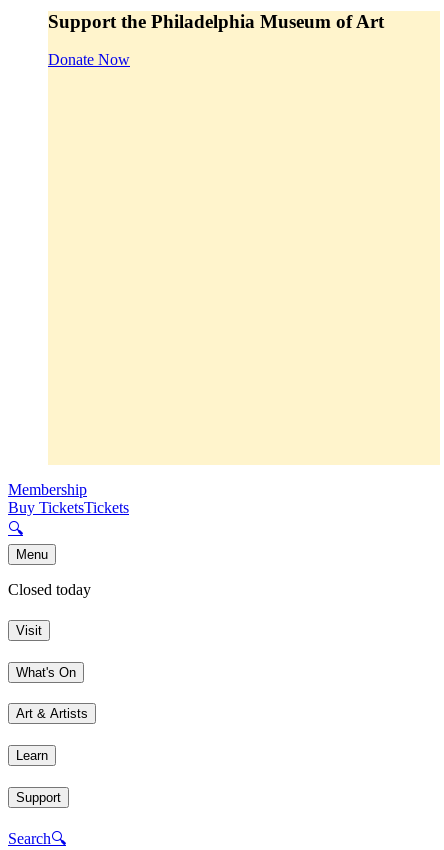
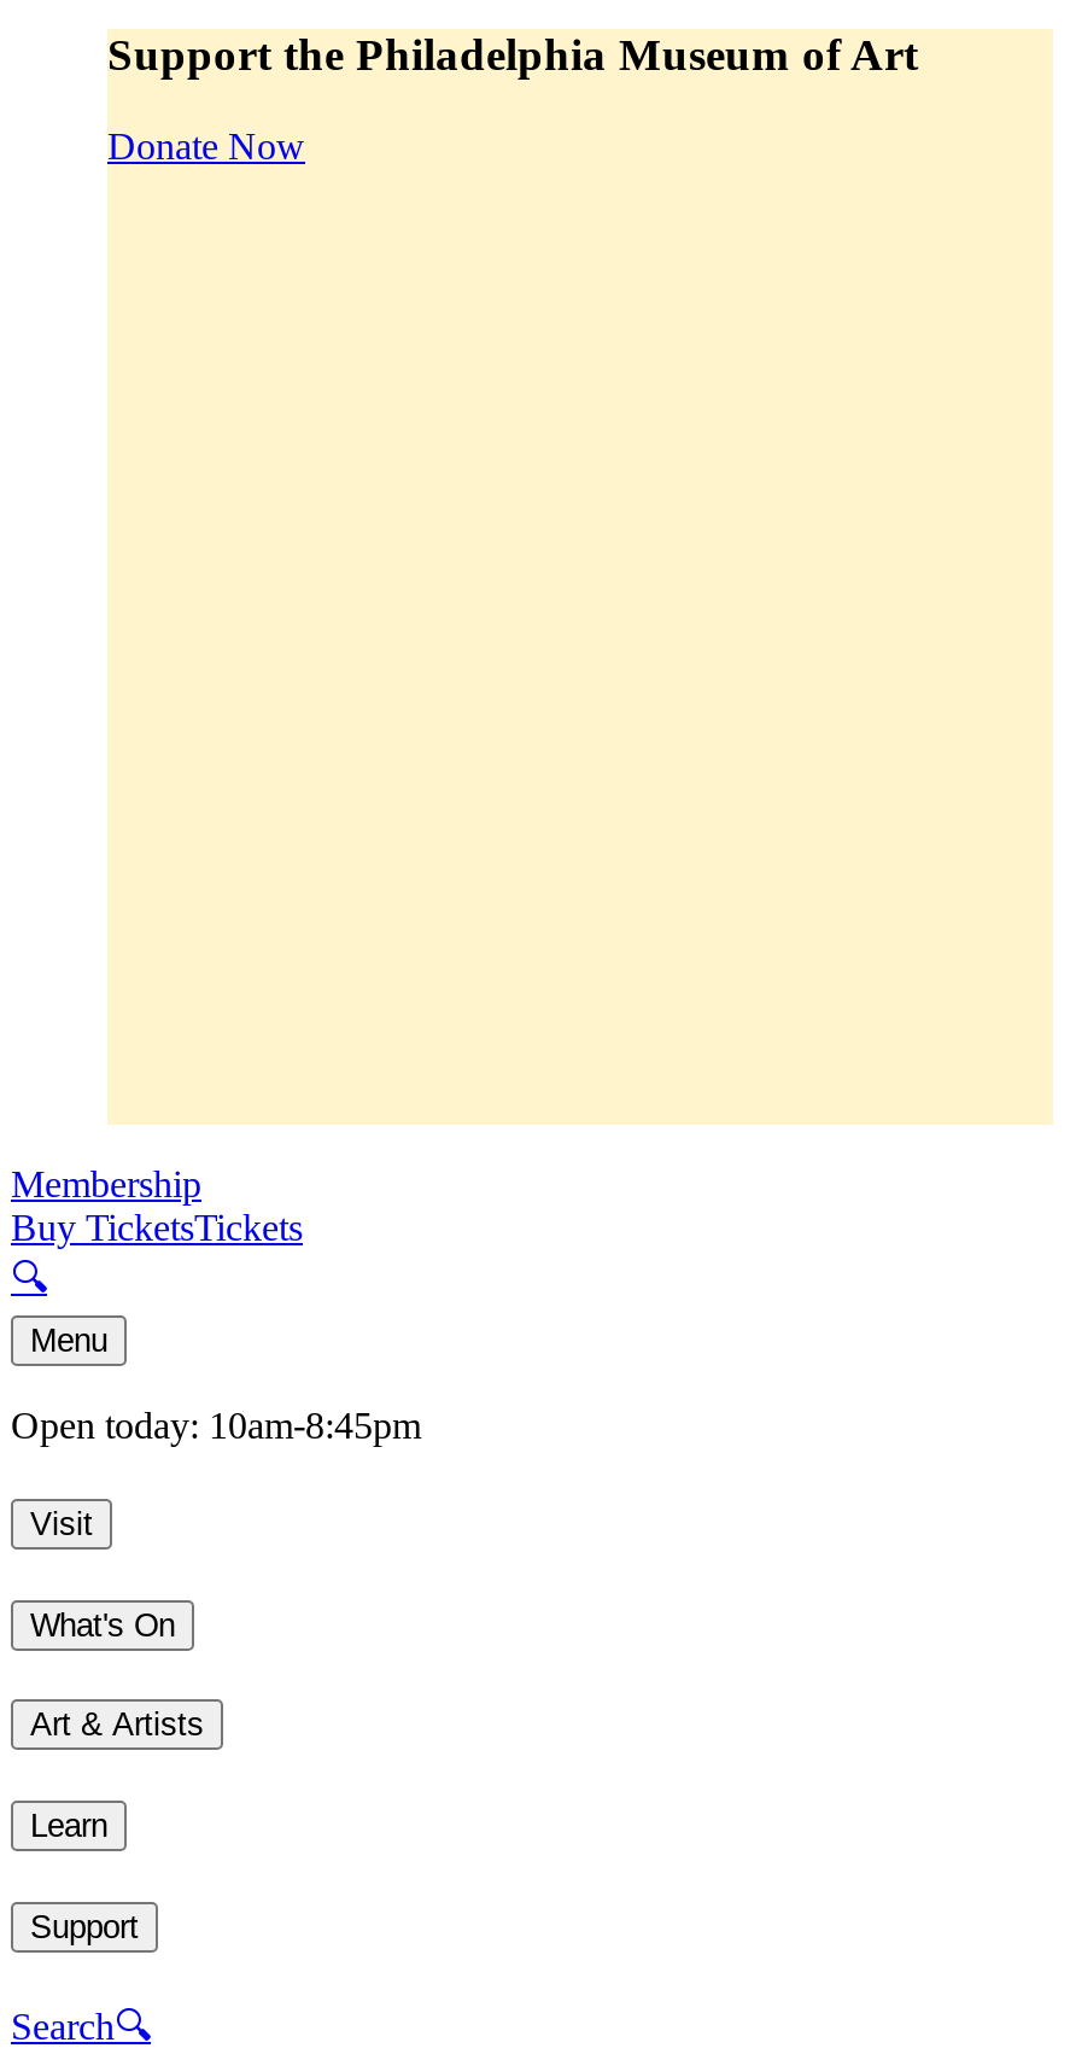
- Closed today
+ Open today: 10am-8:45pm
